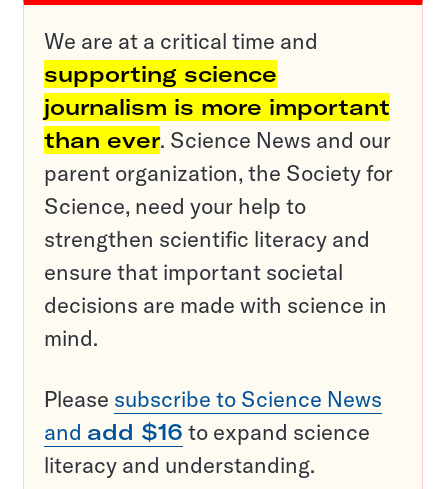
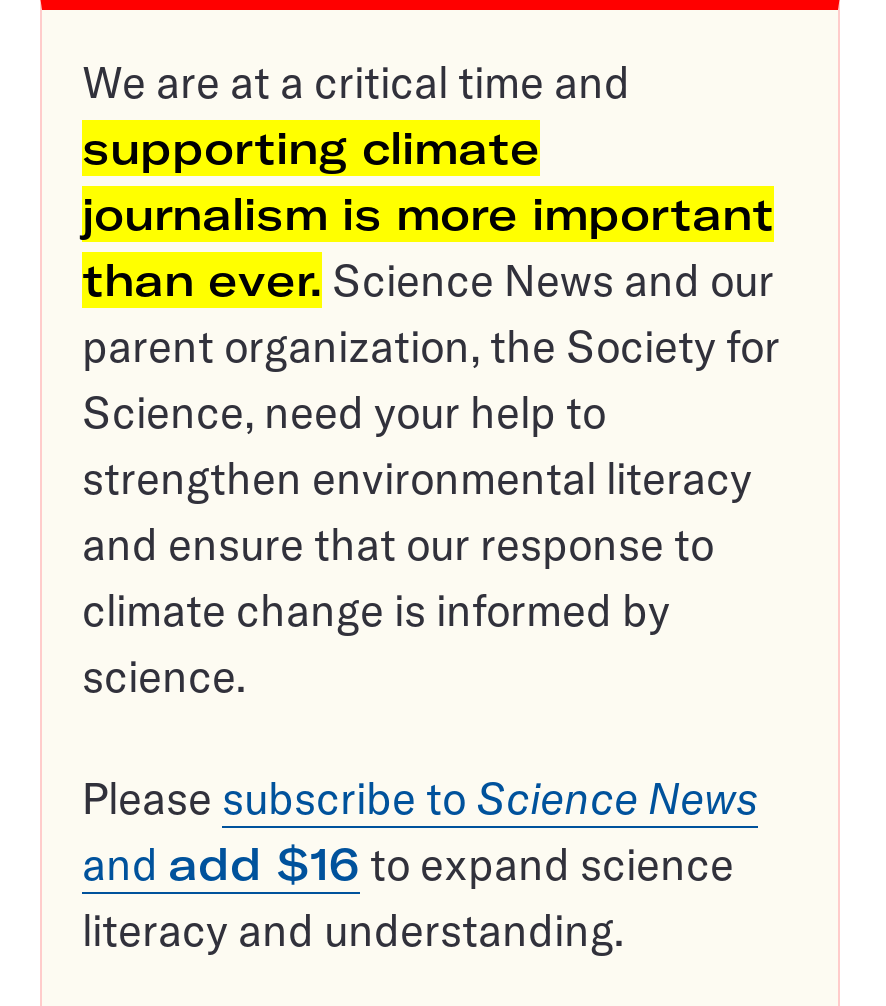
- supporting science
+ supporting climate

- strengthen scientific literacy and
- ensure that important societal
- decisions are made with science in
- mind.
+ strengthen environmental literacy
+ and ensure that our response to
+ climate change is informed by
+ science.
